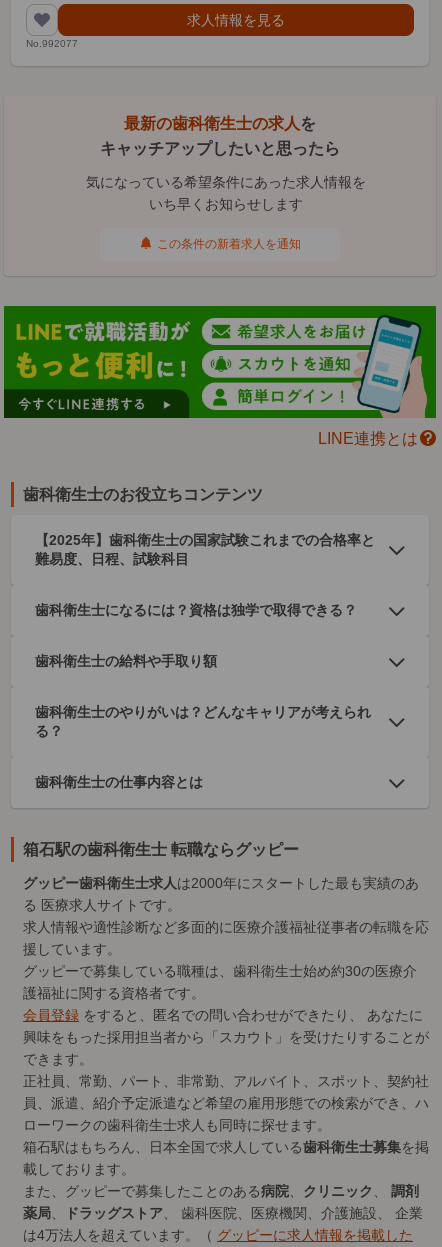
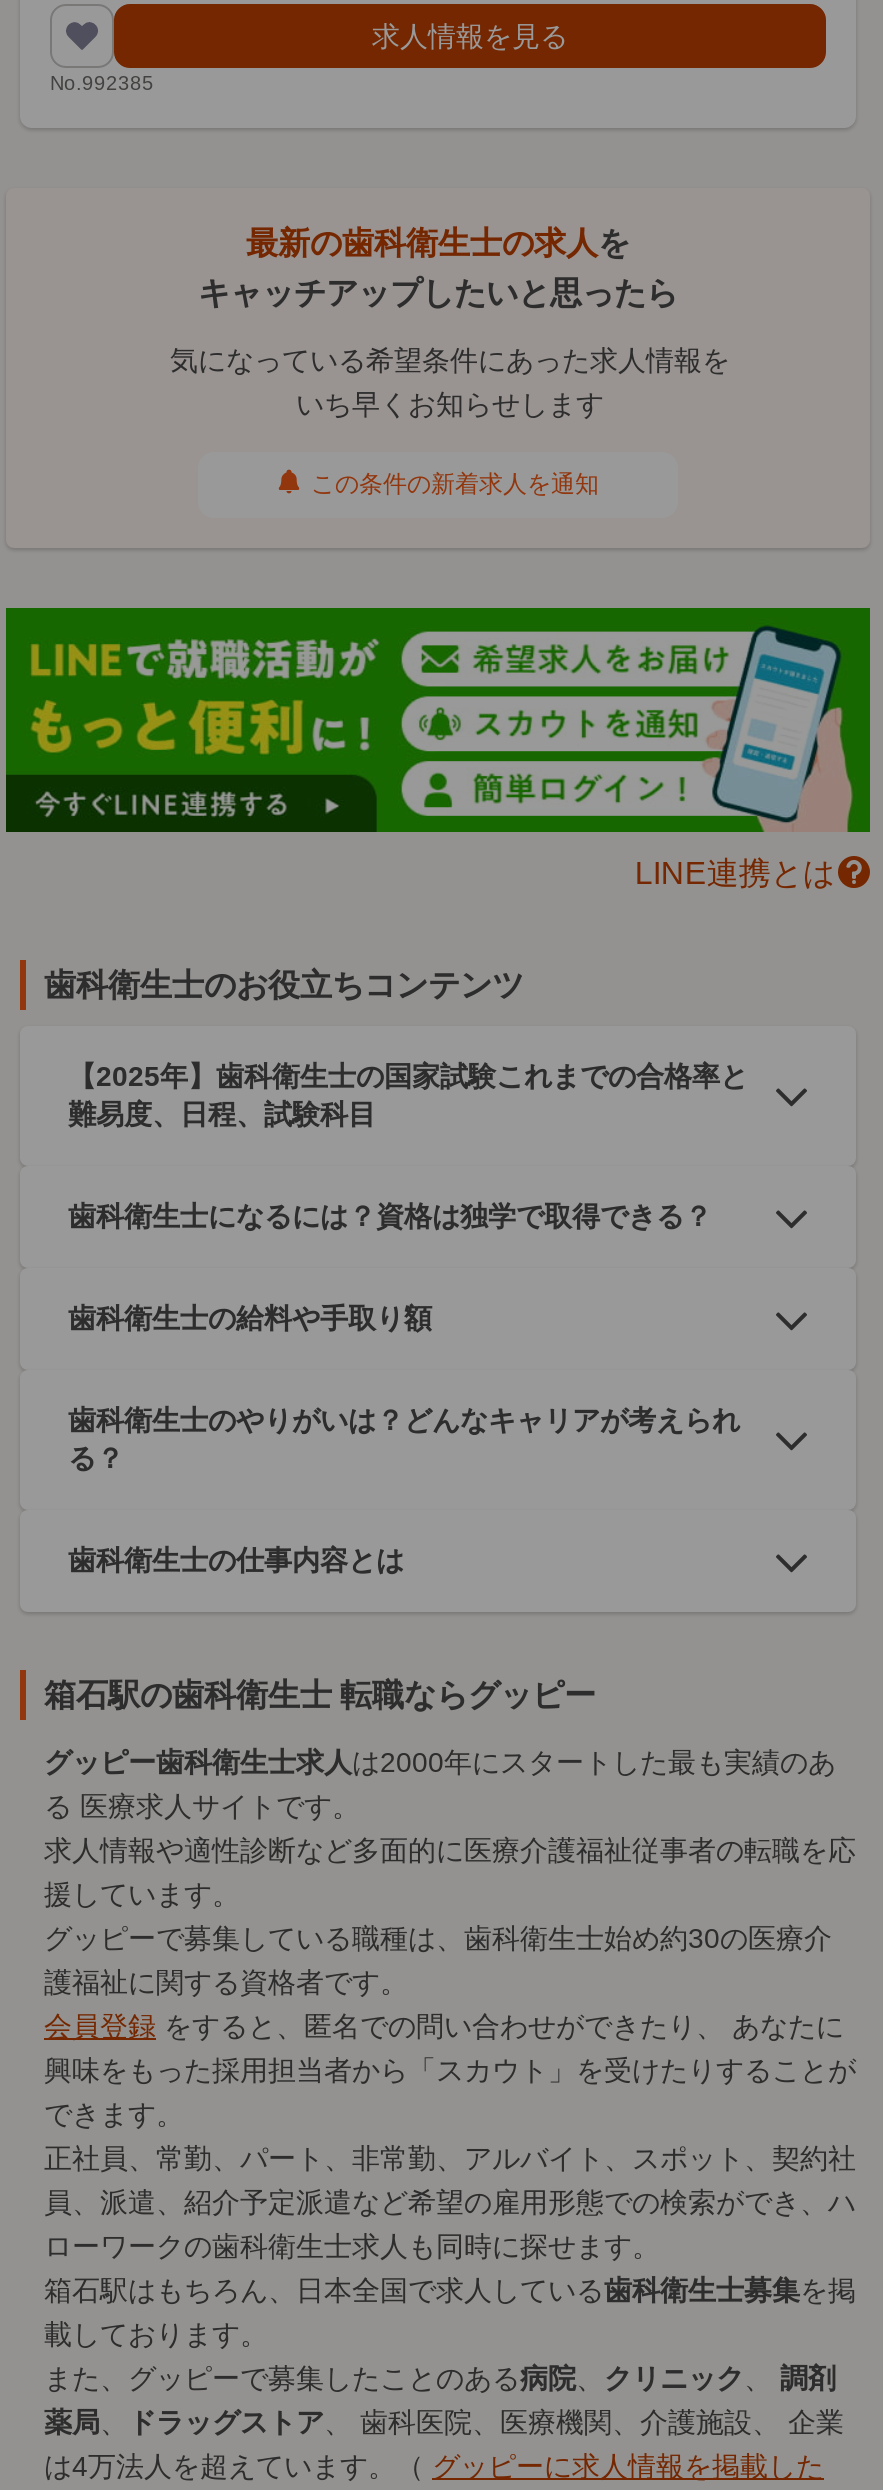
- No.992077
+ No.992385
